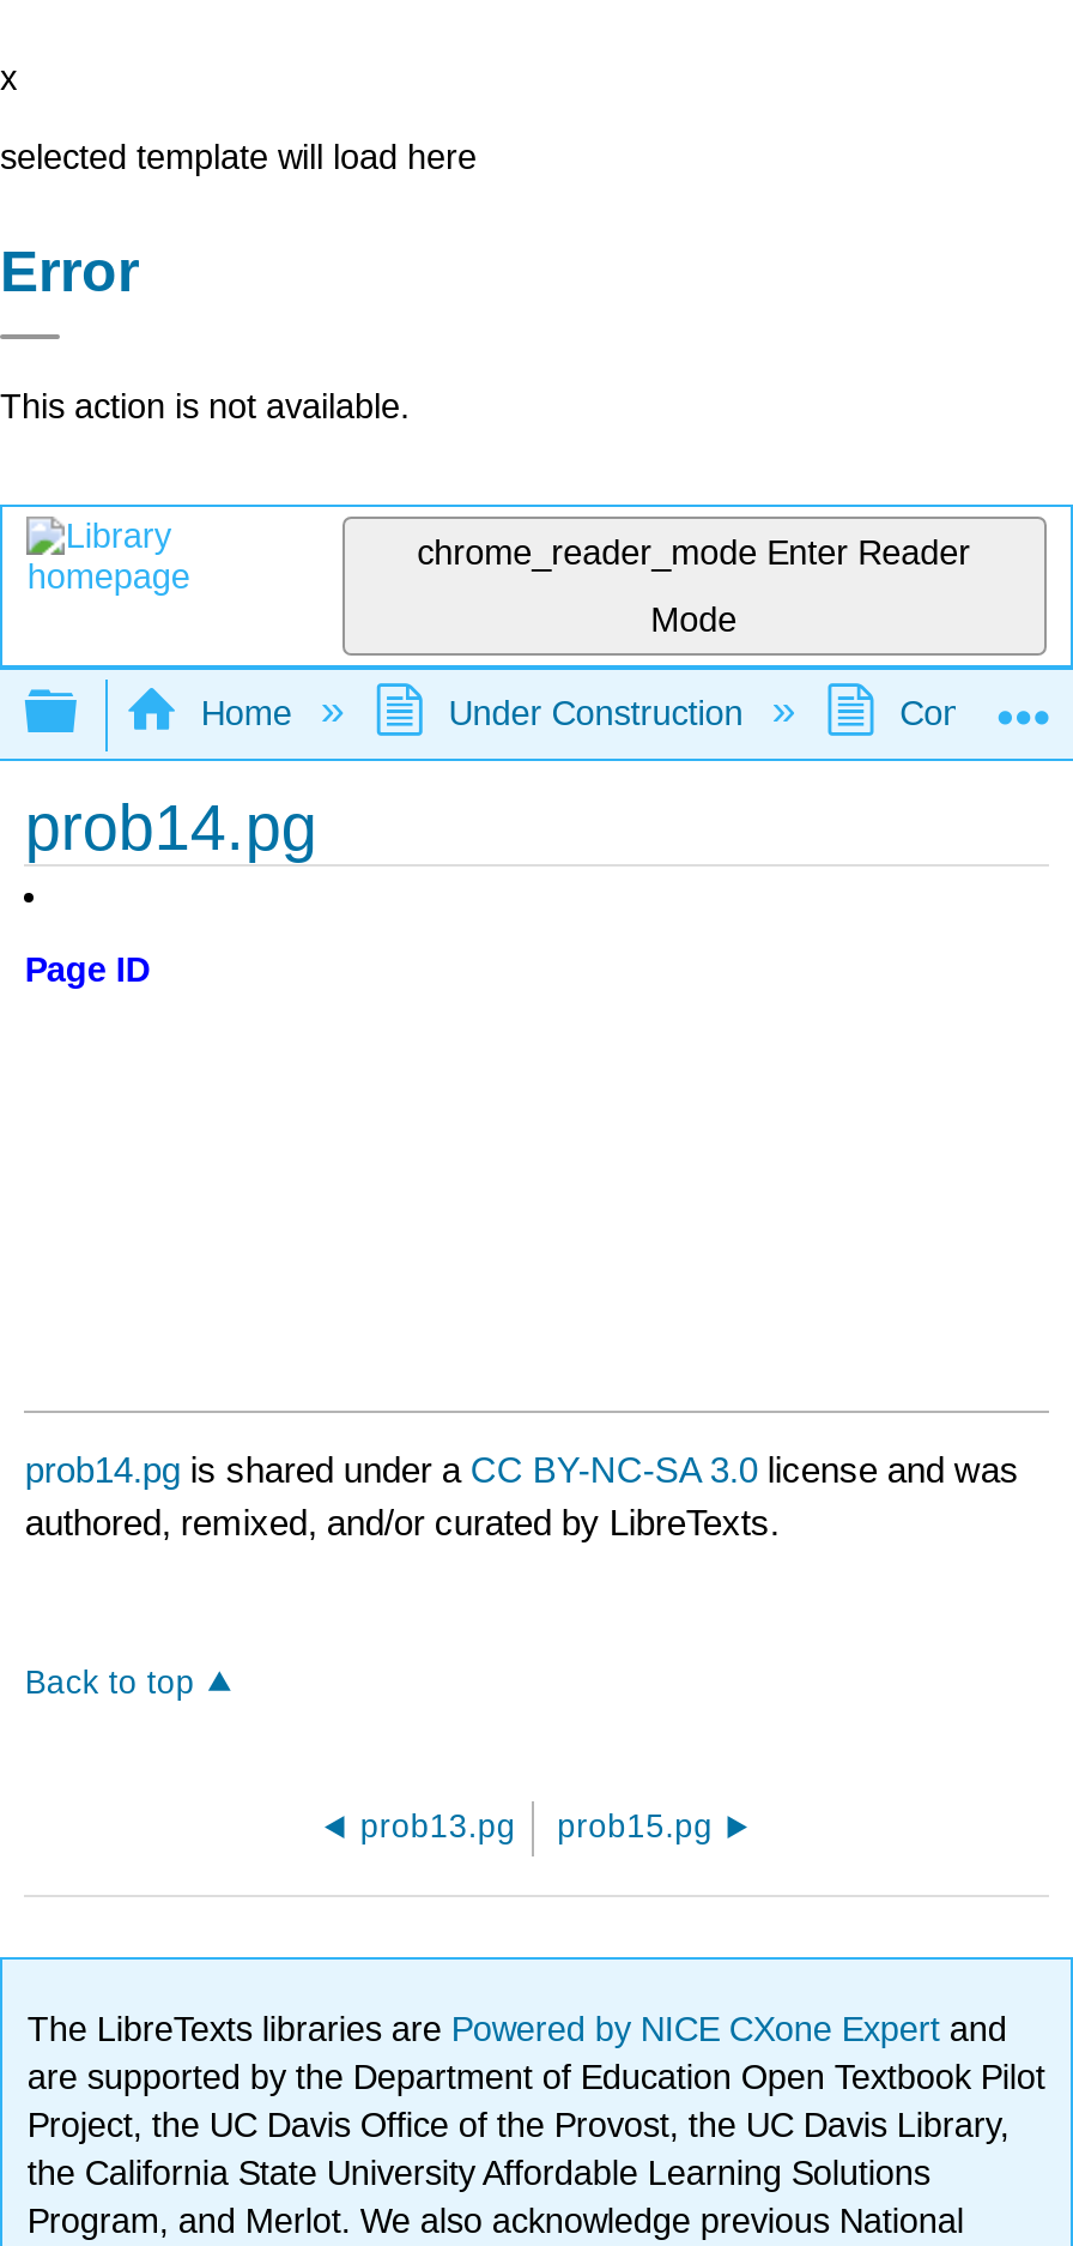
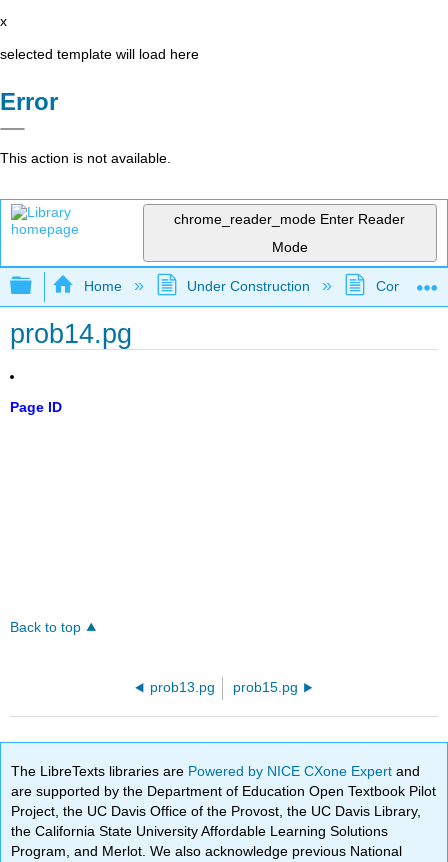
- prob14.pg is shared under a CC BY-NC-SA 3.0 license and was
- authored, remixed, and/or curated by LibreTexts.
